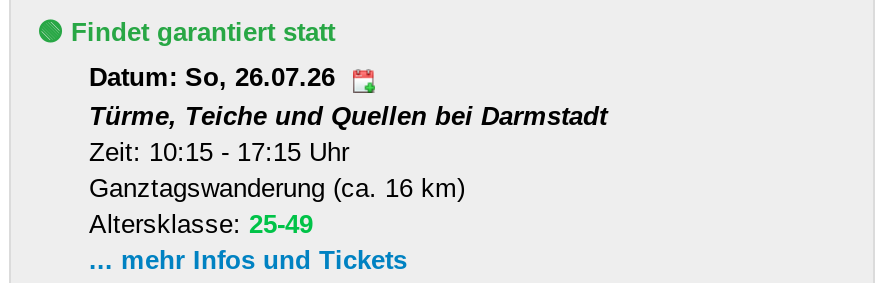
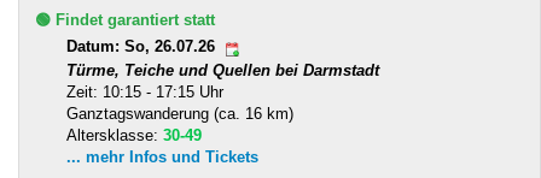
- Altersklasse: 25-49
+ Altersklasse: 30-49
